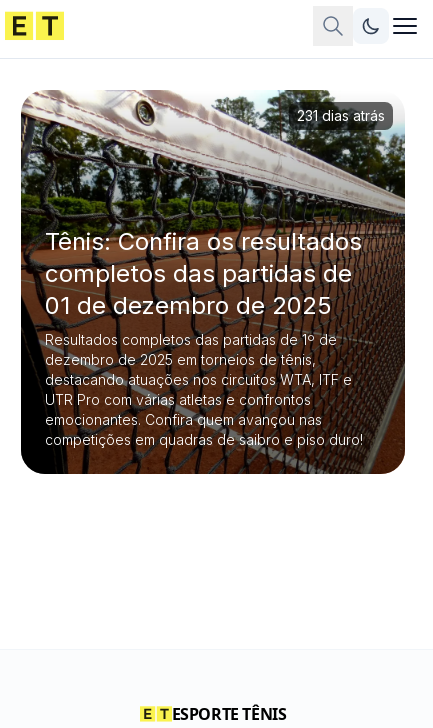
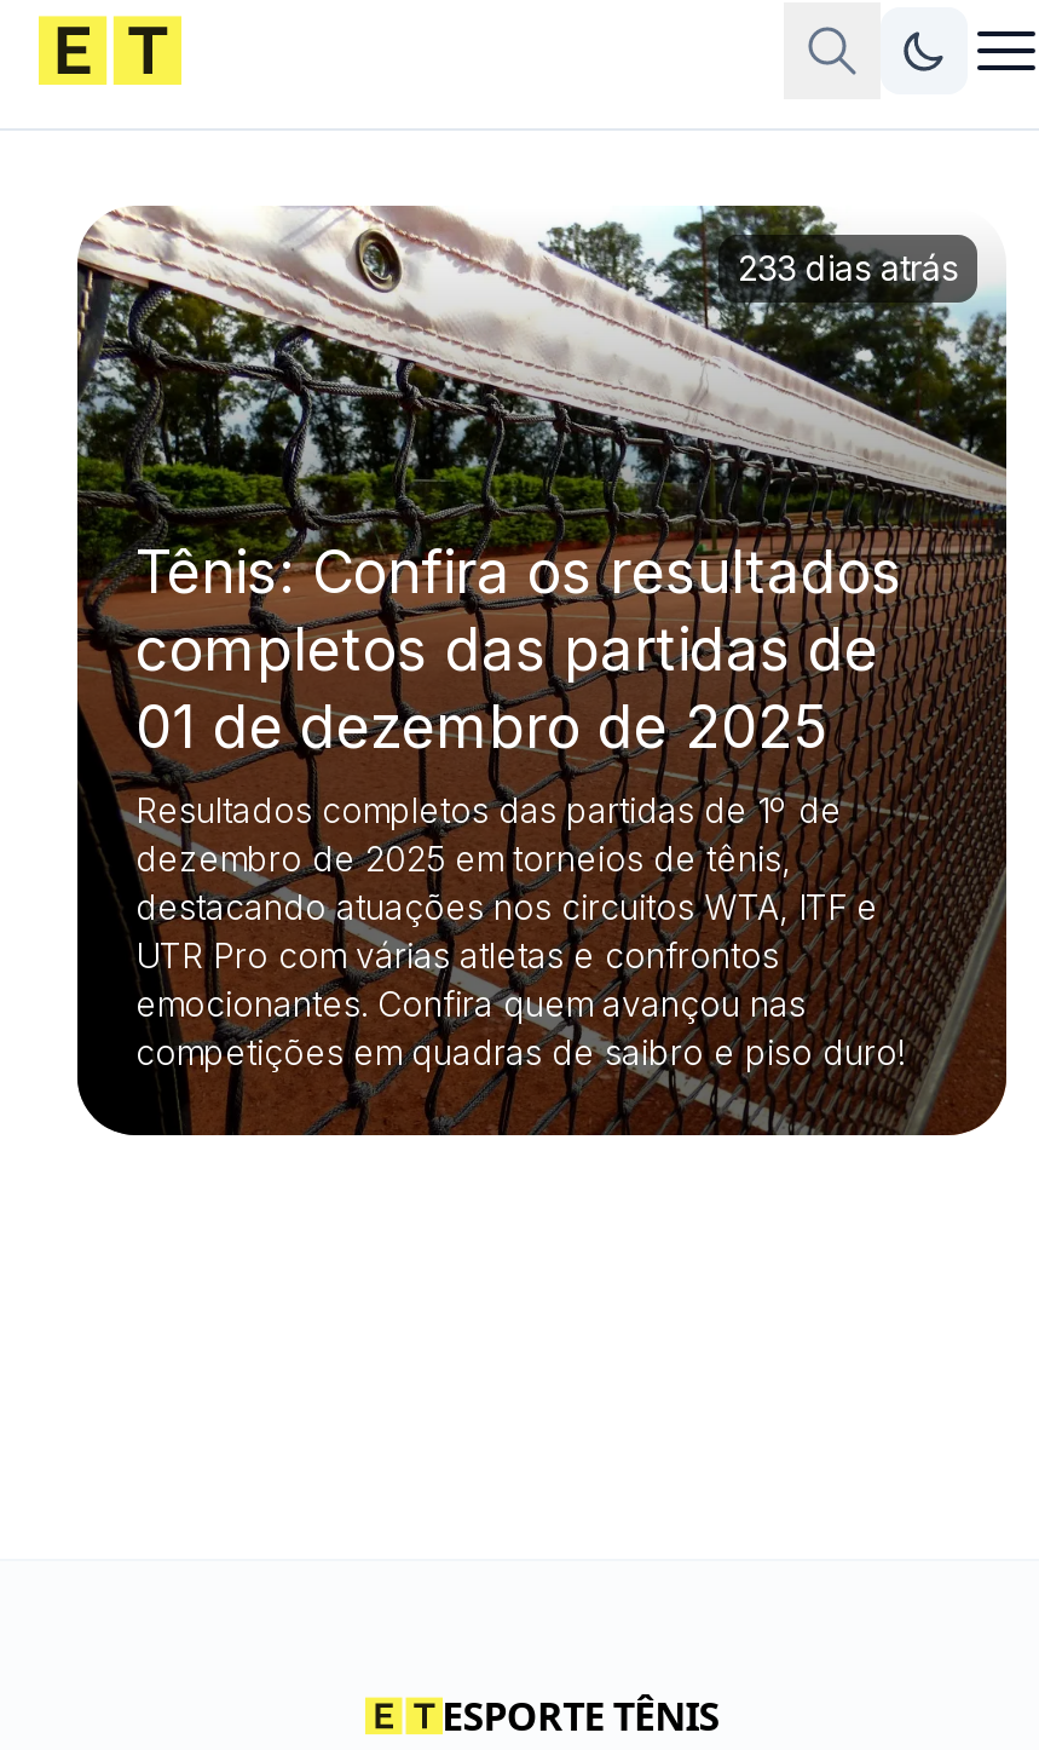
- 231 dias atrás
+ 233 dias atrás
